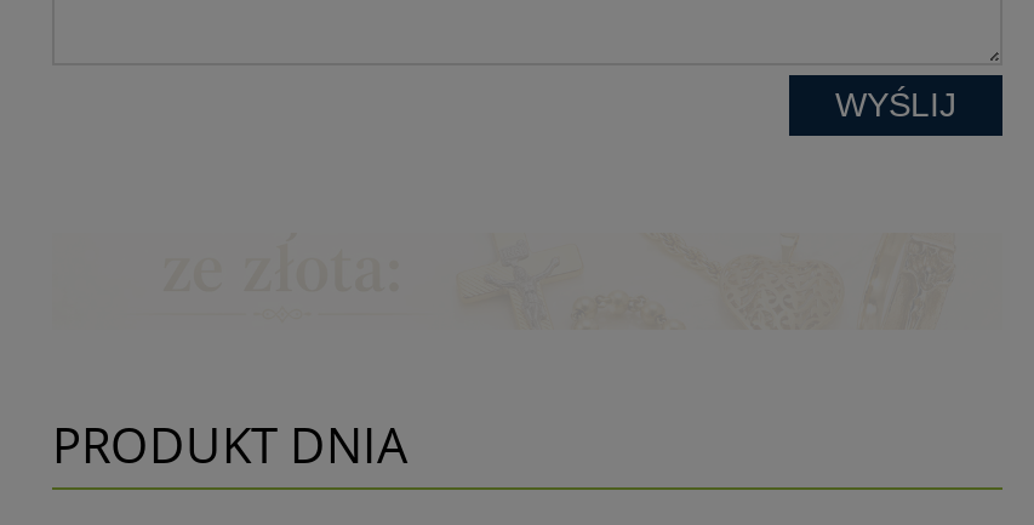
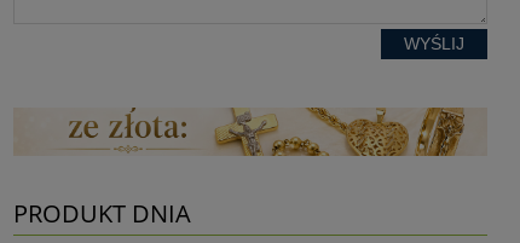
+ [image]
